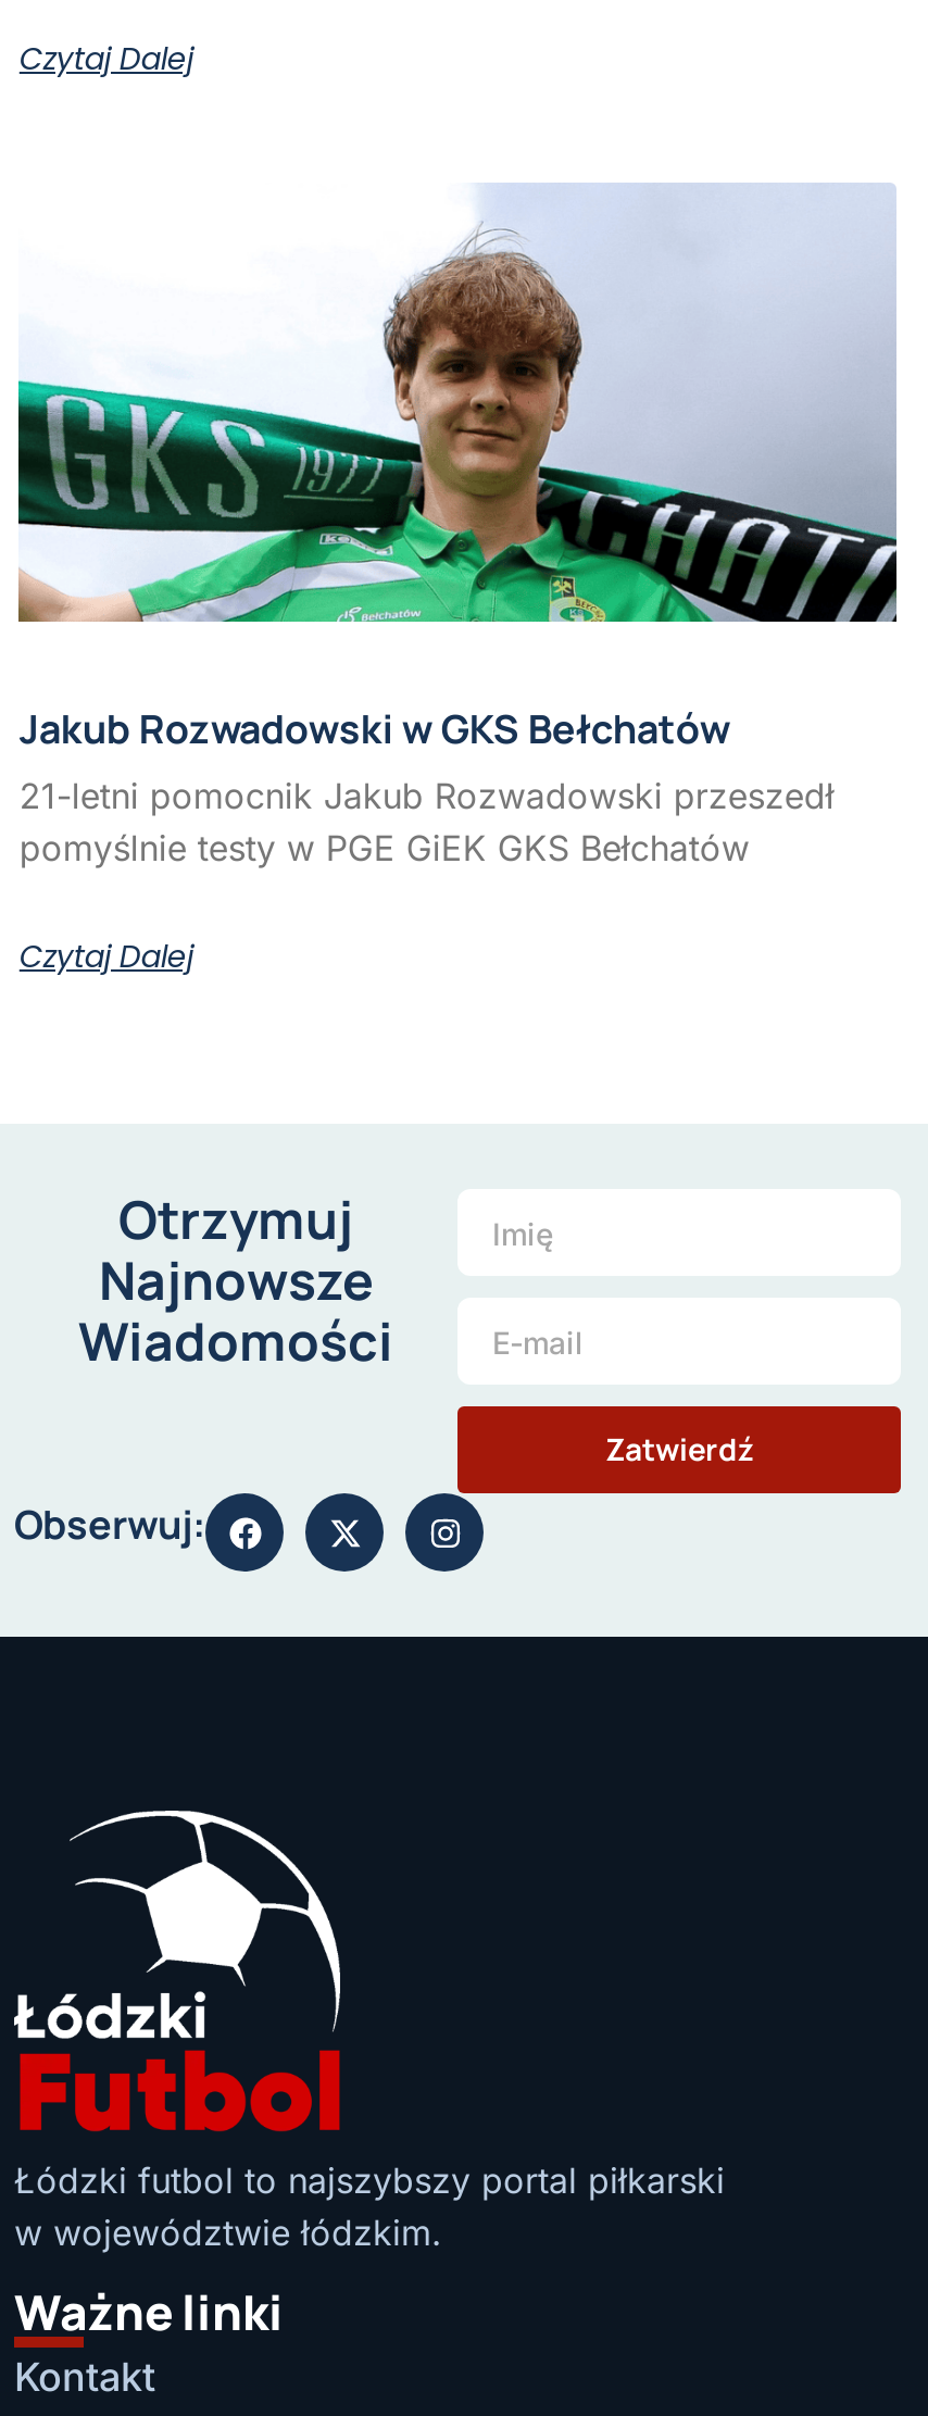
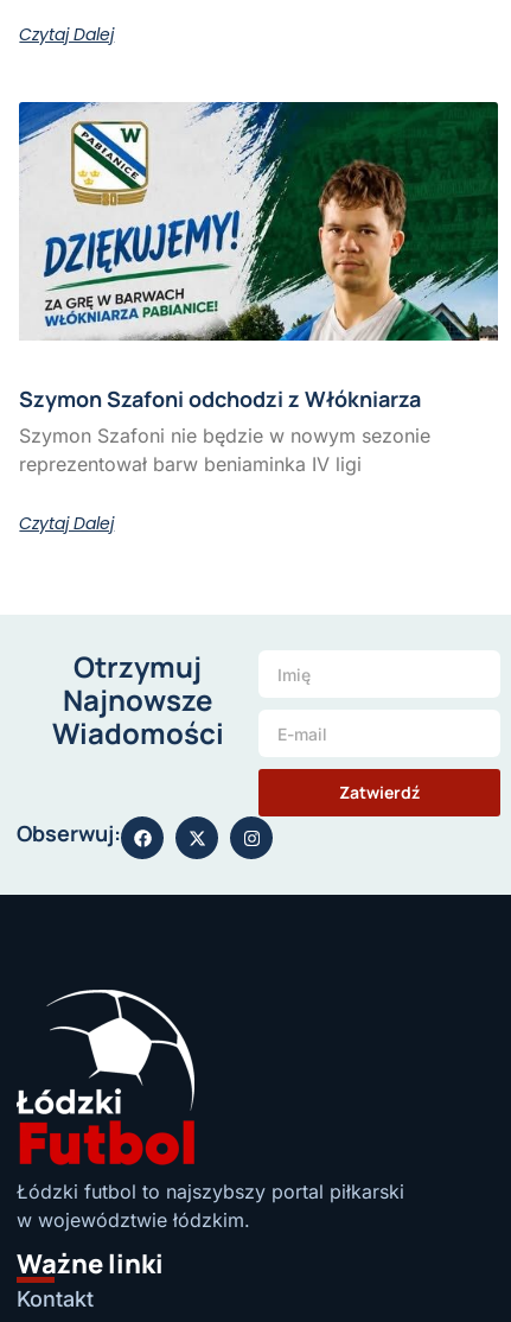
- [image]
- Jakub Rozwadowski w GKS Bełchatów
- 21-letni pomocnik Jakub Rozwadowski przeszedł
- pomyślnie testy w PGE GiEK GKS Bełchatów
+ [image]
+ Szymon Szafoni odchodzi z Włókniarza
+ Szymon Szafoni nie będzie w nowym sezonie
+ reprezentował barw beniaminka IV ligi
